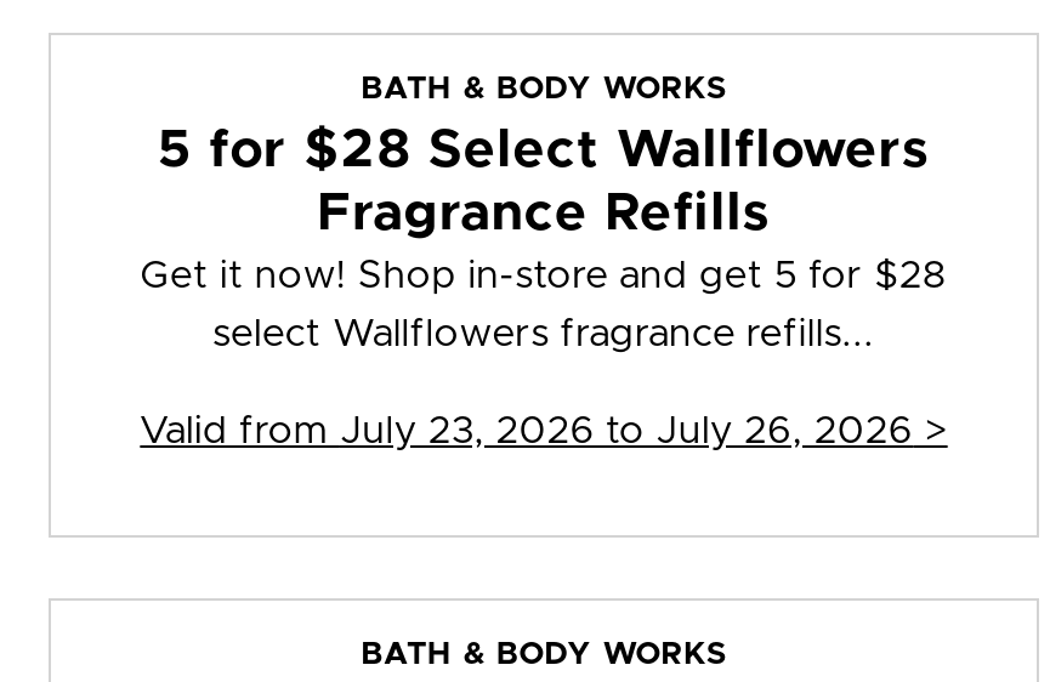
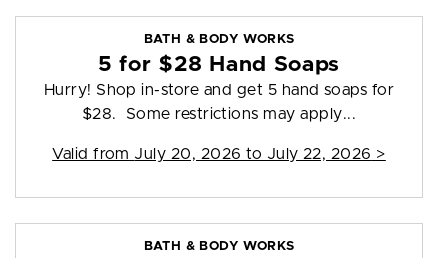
- 5 for $28 Select Wallflowers
- Fragrance Refills
- Get it now! Shop in-store and get 5 for $28
+ 5 for $28 Hand Soaps
+ Hurry! Shop in-store and get 5 hand soaps for

- select Wallflowers fragrance refills...
+ $28. Some restrictions may apply...

- Valid from July 23, 2026 to July 26, 2026 >
+ Valid from July 20, 2026 to July 22, 2026 >
